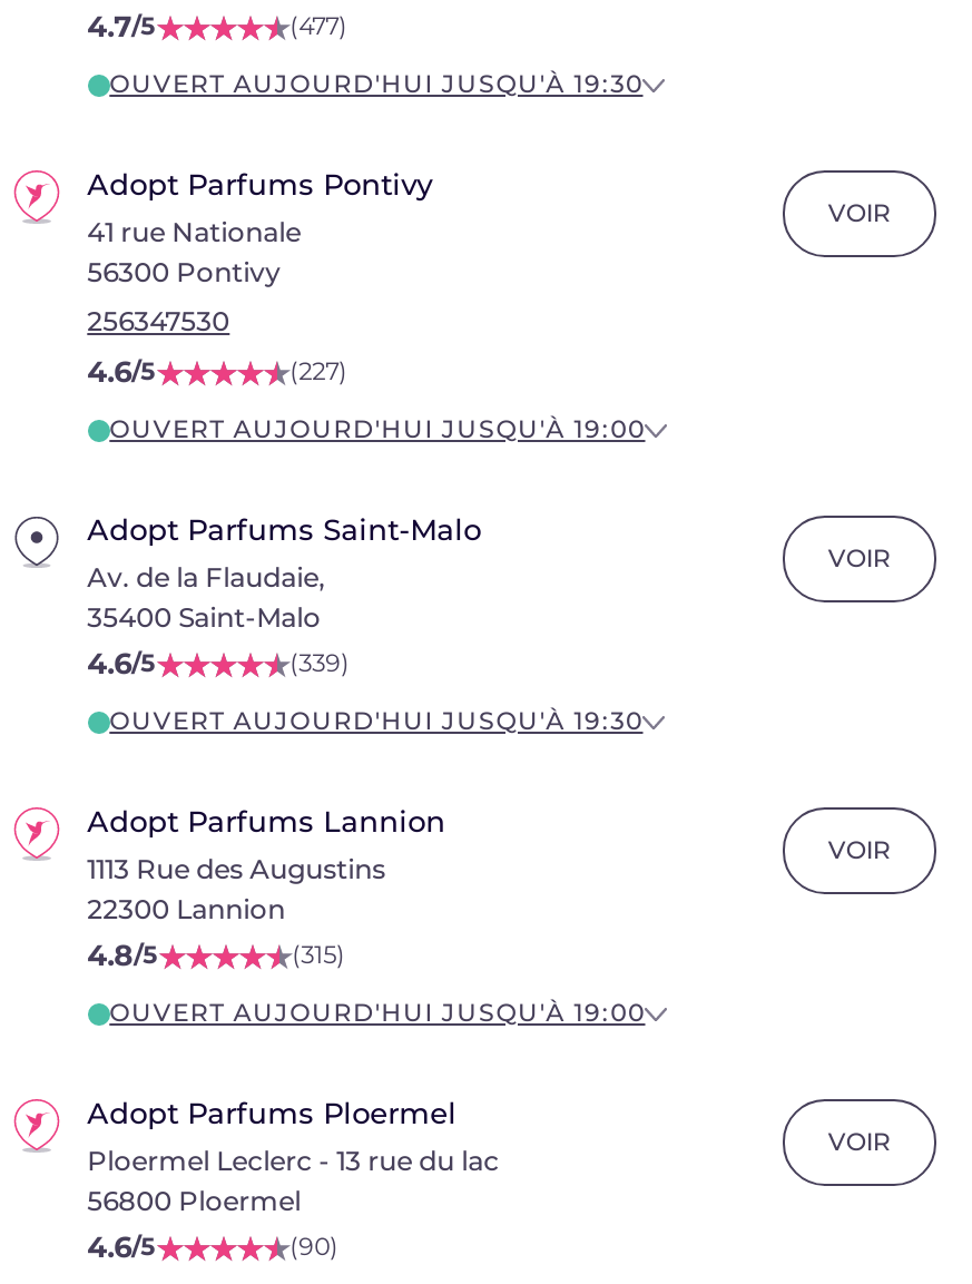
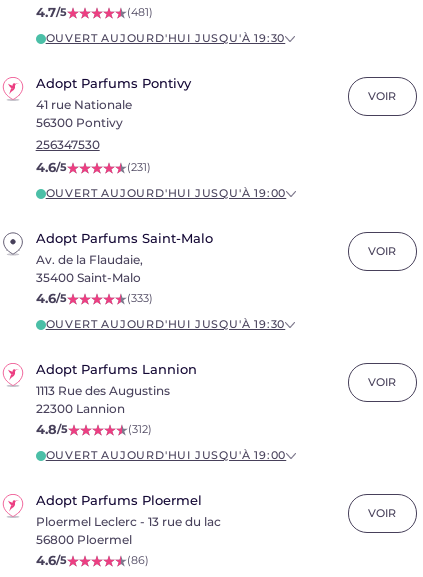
- (477)
+ (481)

- (227)
+ (231)

- (339)
+ (333)

- (315)
+ (312)

- (90)
+ (86)
